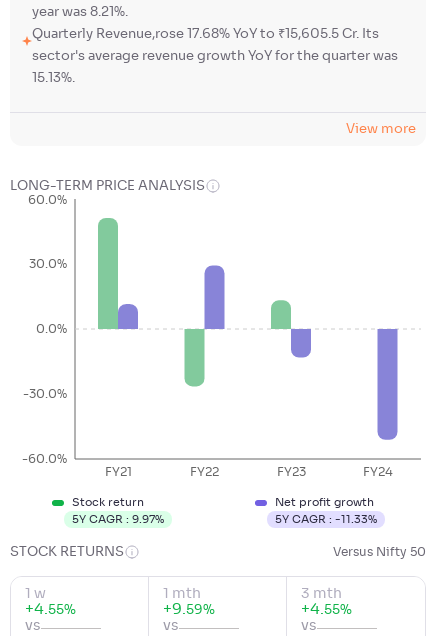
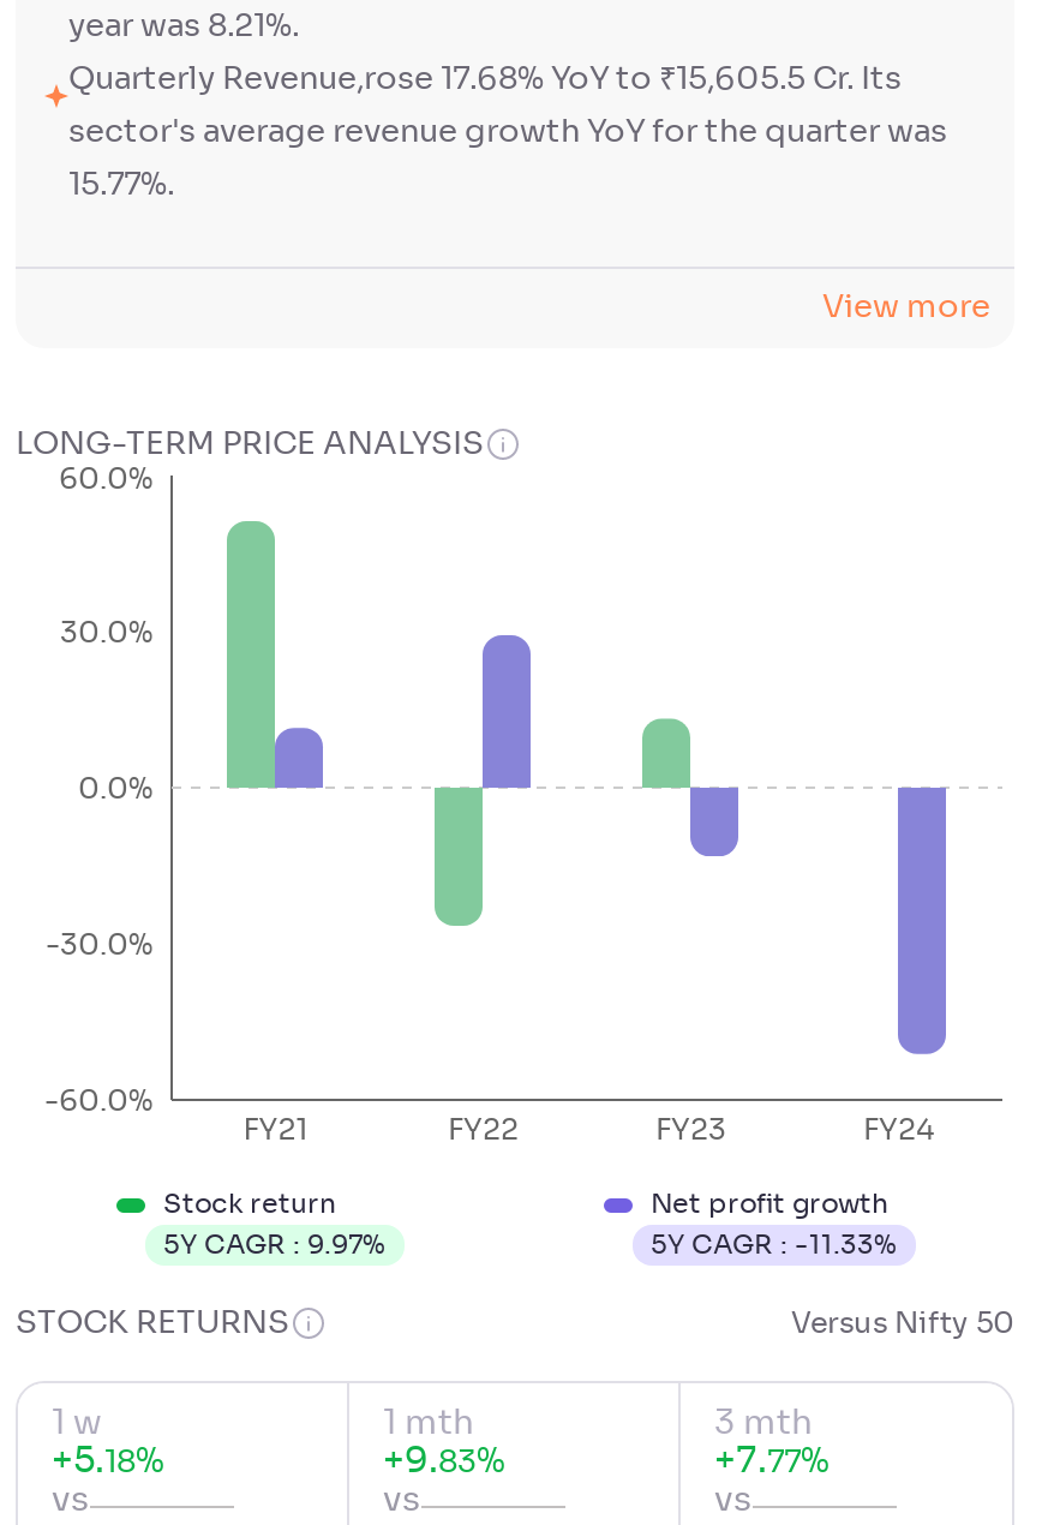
- 15.13%.
+ 15.77%.

- +4.55%
+ +5.18%

- +9.59%
+ +9.83%

- +4.55%
+ +7.77%
